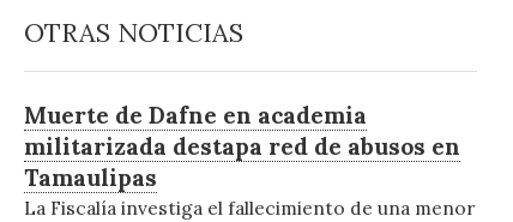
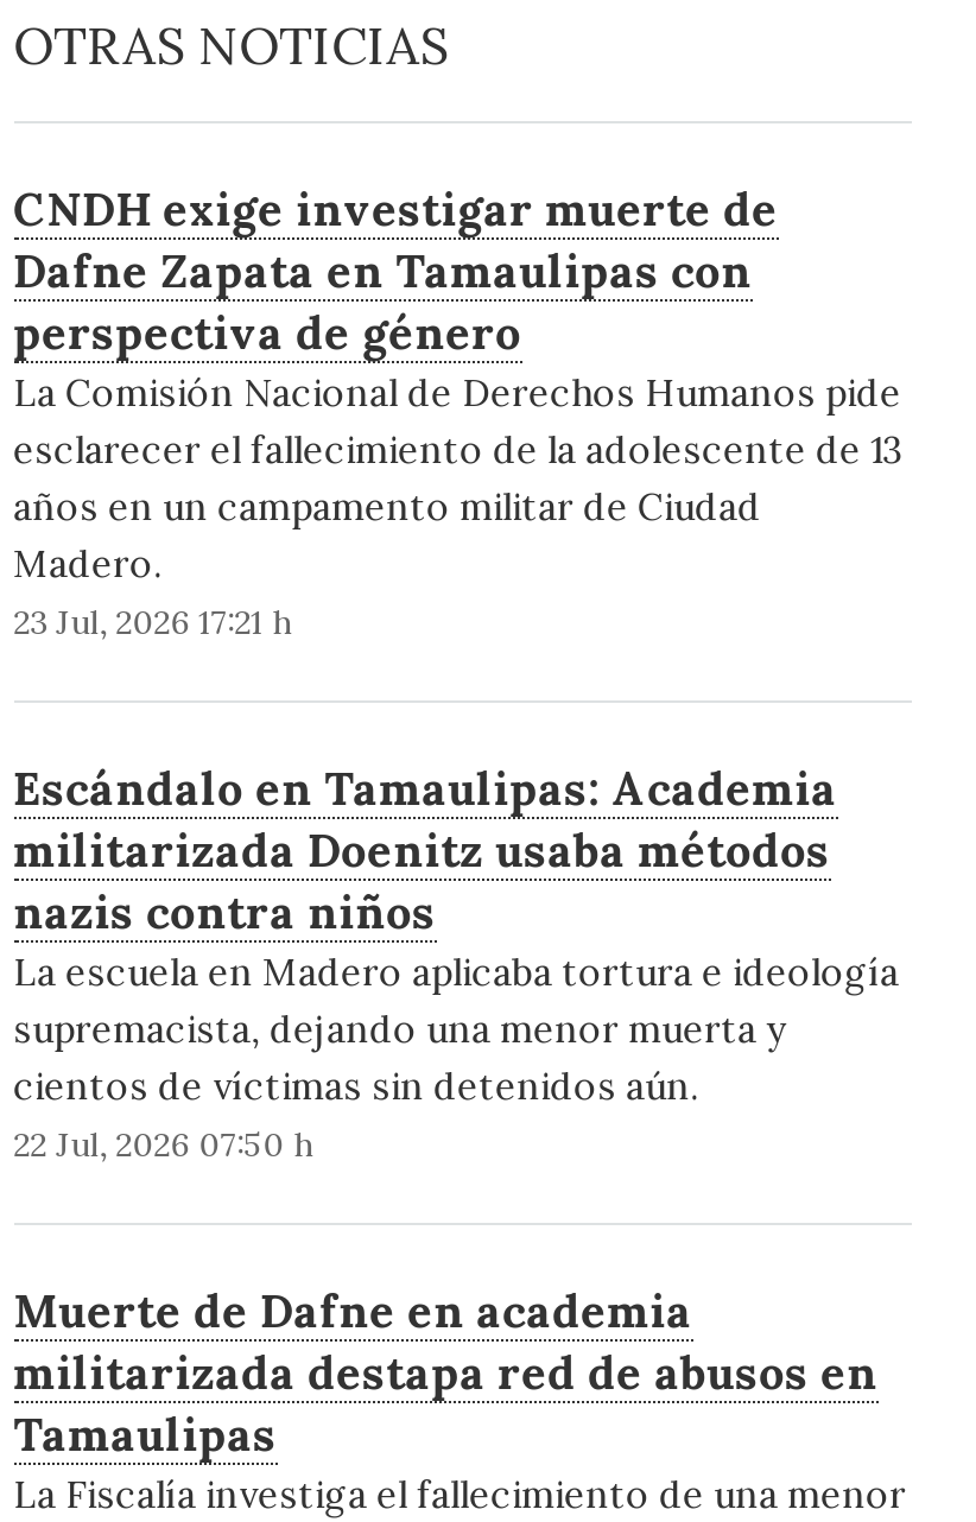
+ CNDH exige investigar muerte de
+ Dafne Zapata en Tamaulipas con
+ perspectiva de género
+ La Comisión Nacional de Derechos Humanos pide
+ esclarecer el fallecimiento de la adolescente de 13
+ años en un campamento militar de Ciudad
+ Madero.
+ 23 Jul, 2026 17:21 h
+ Escándalo en Tamaulipas: Academia
+ militarizada Doenitz usaba métodos
+ nazis contra niños
+ La escuela en Madero aplicaba tortura e ideología
+ supremacista, dejando una menor muerta y
+ cientos de víctimas sin detenidos aún.
+ 22 Jul, 2026 07:50 h
